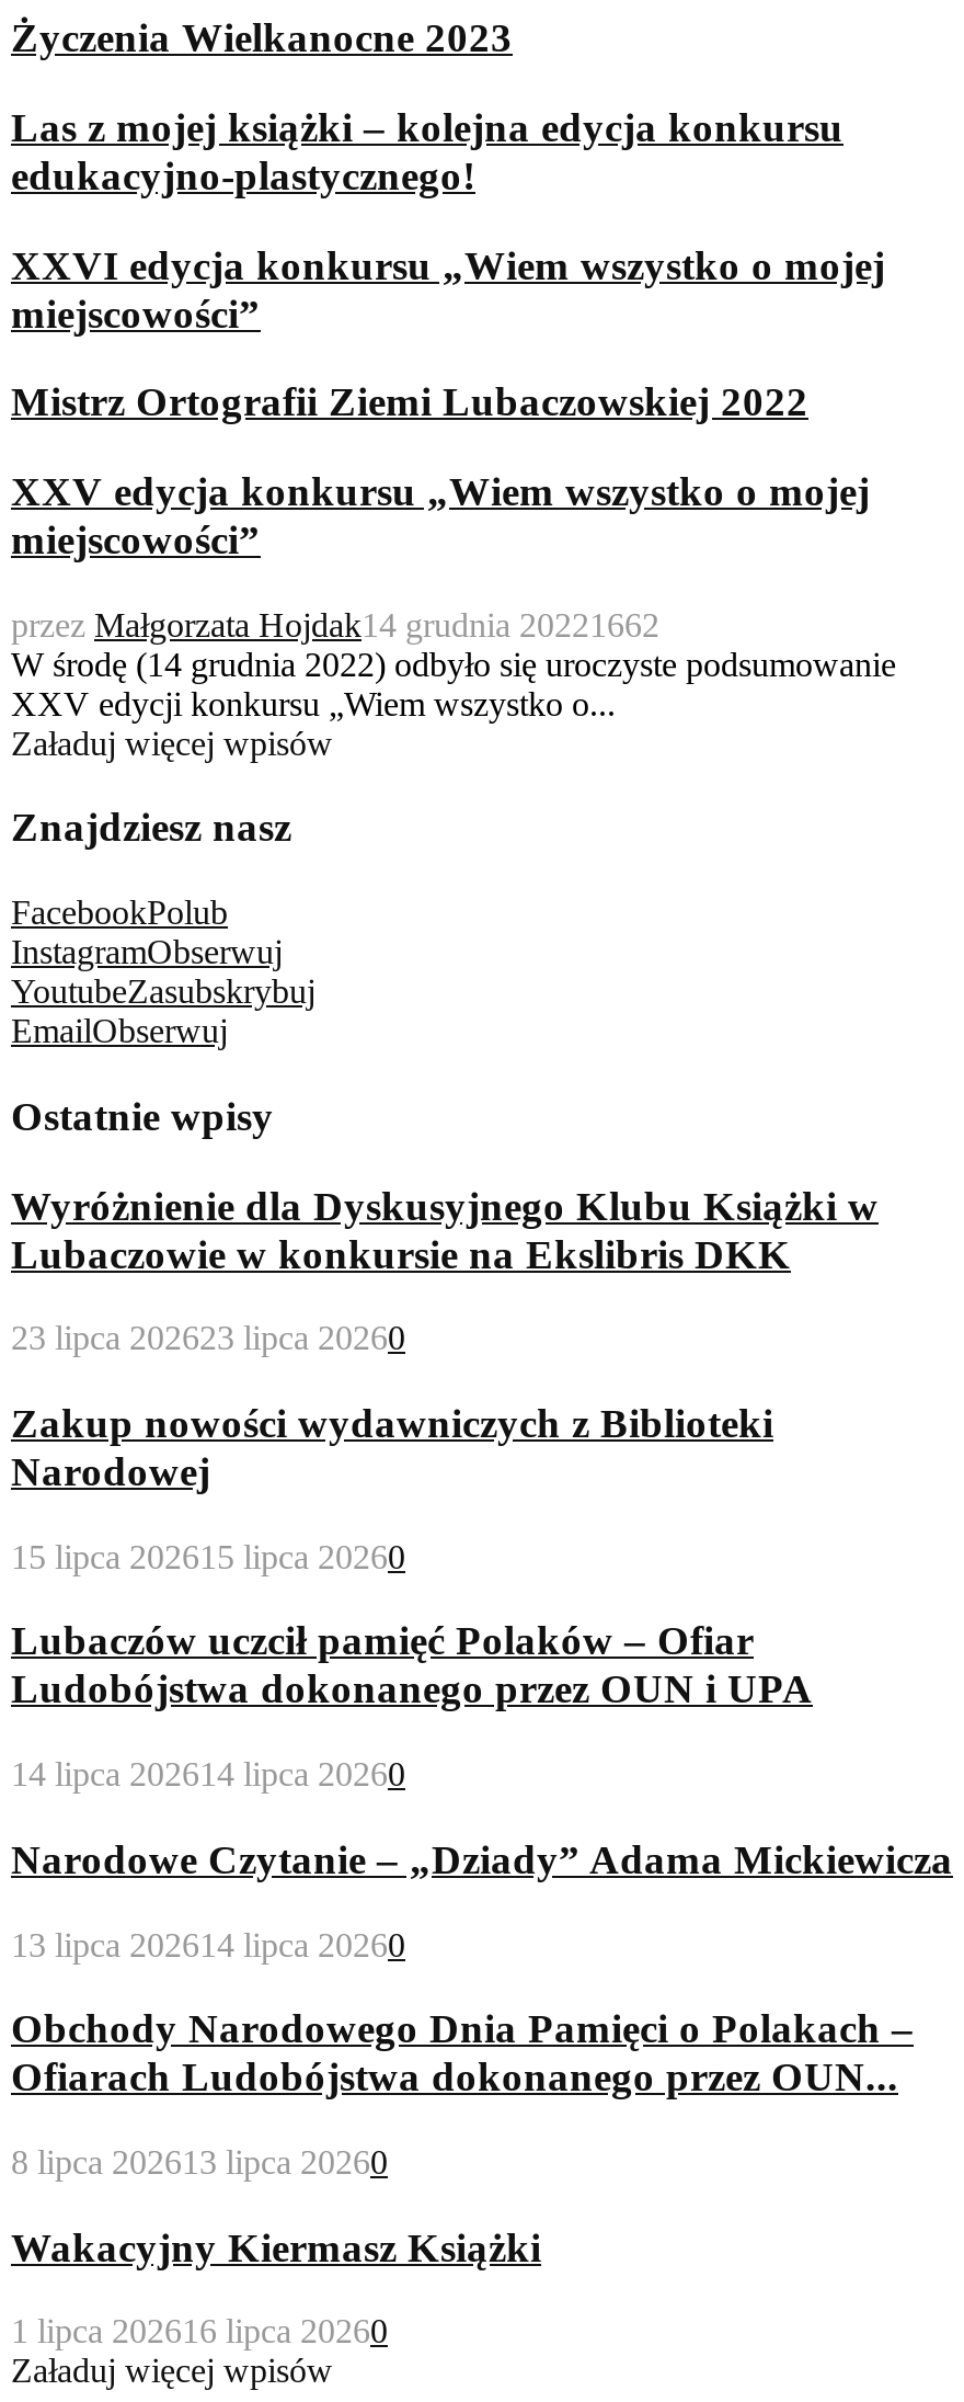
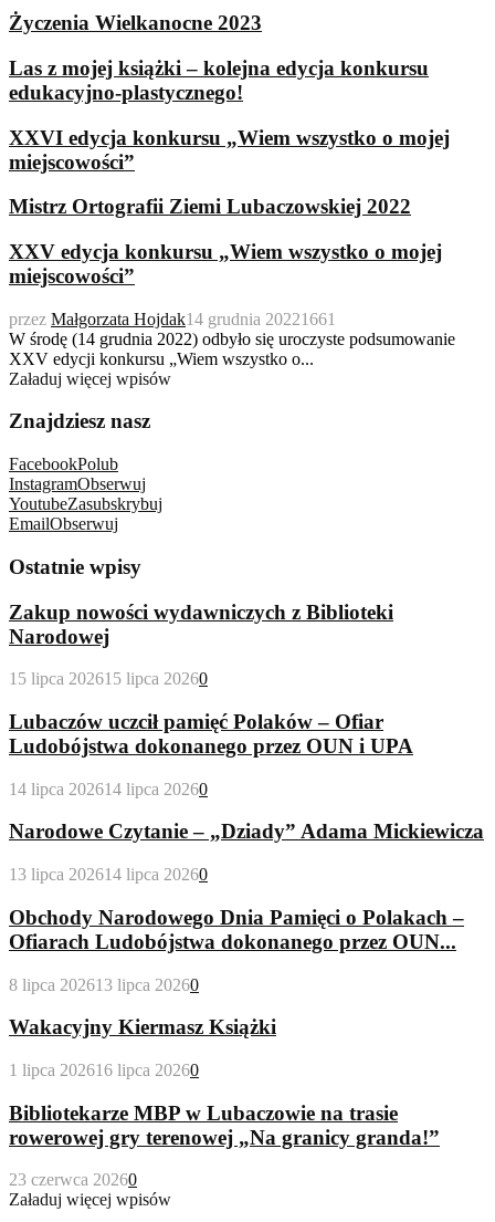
- przez Małgorzata Hojdak 14 grudnia 2022 1662
+ przez Małgorzata Hojdak 14 grudnia 2022 1661

- Wyróżnienie dla Dyskusyjnego Klubu Książki w
- Lubaczowie w konkursie na Ekslibris DKK
- 23 lipca 202623 lipca 20260

moved up: Zakup nowości wydawniczych z Biblioteki | Narodowej | 15 lipca 2026 15 lipca 20260 | ... | Wakacyjny Kiermasz Książki | 1 lipca 202616 lipca 20260

+ Bibliotekarze MBP w Lubaczowie na trasie
+ rowerowej gry terenowej „Na granicy granda!”
+ 23 czerwca 20260
